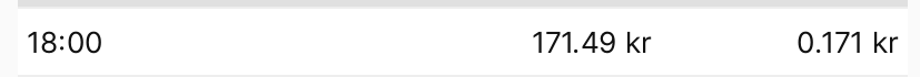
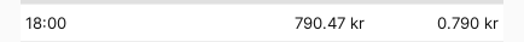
- 171.49 kr
- 0.171 kr
+ 790.47 kr
+ 0.790 kr
